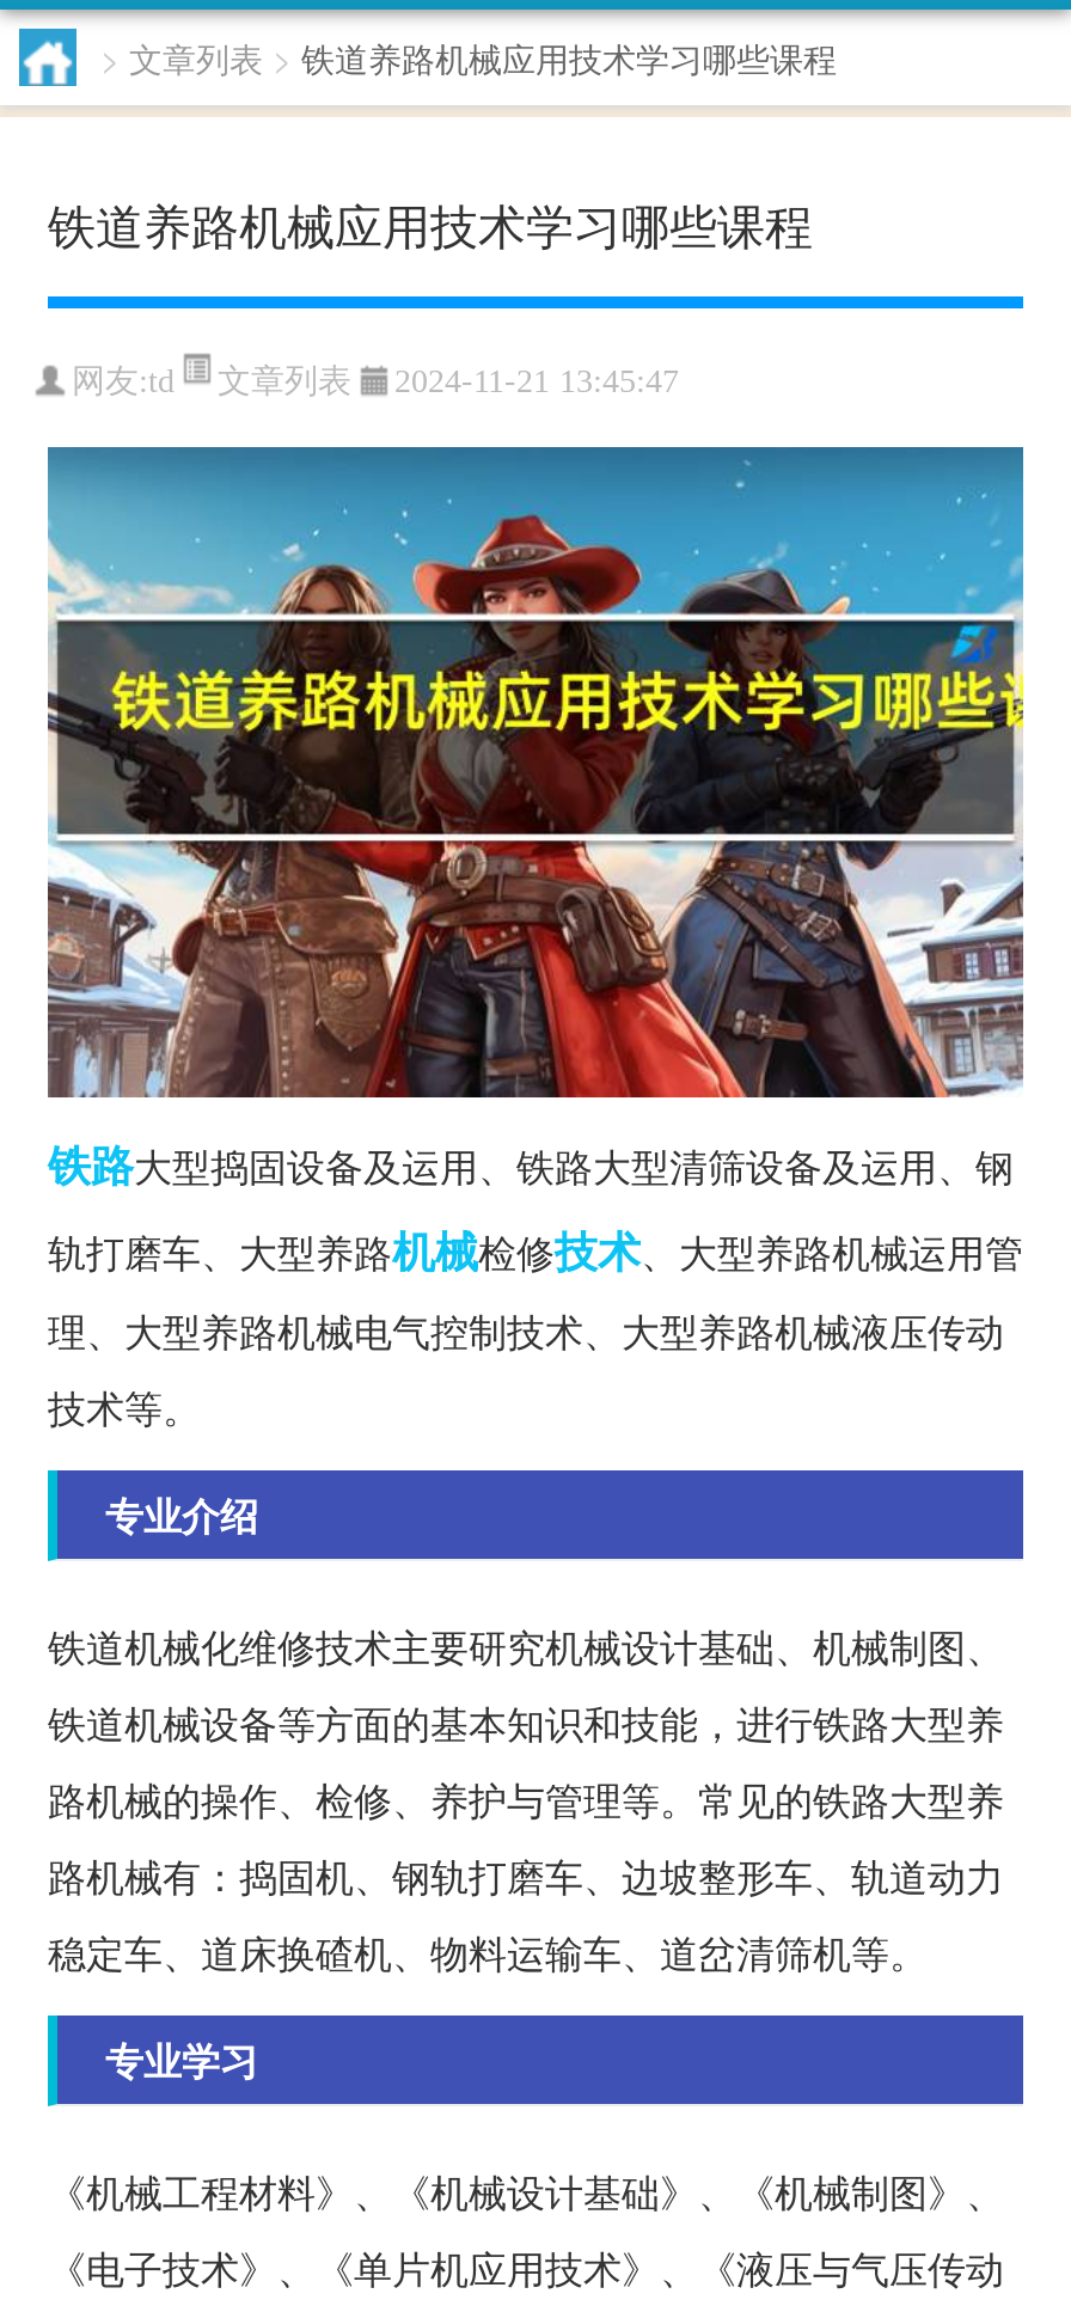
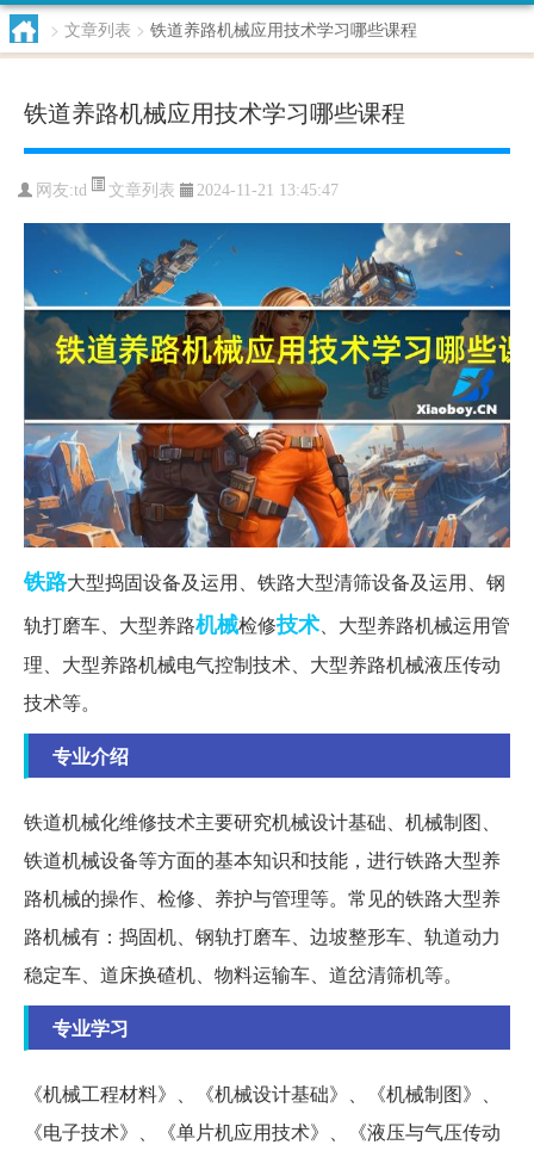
- [image]
+ [image]
